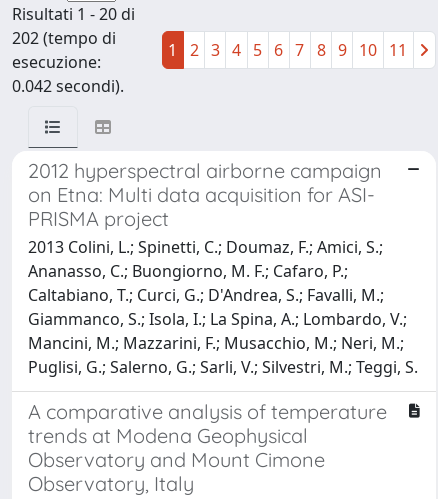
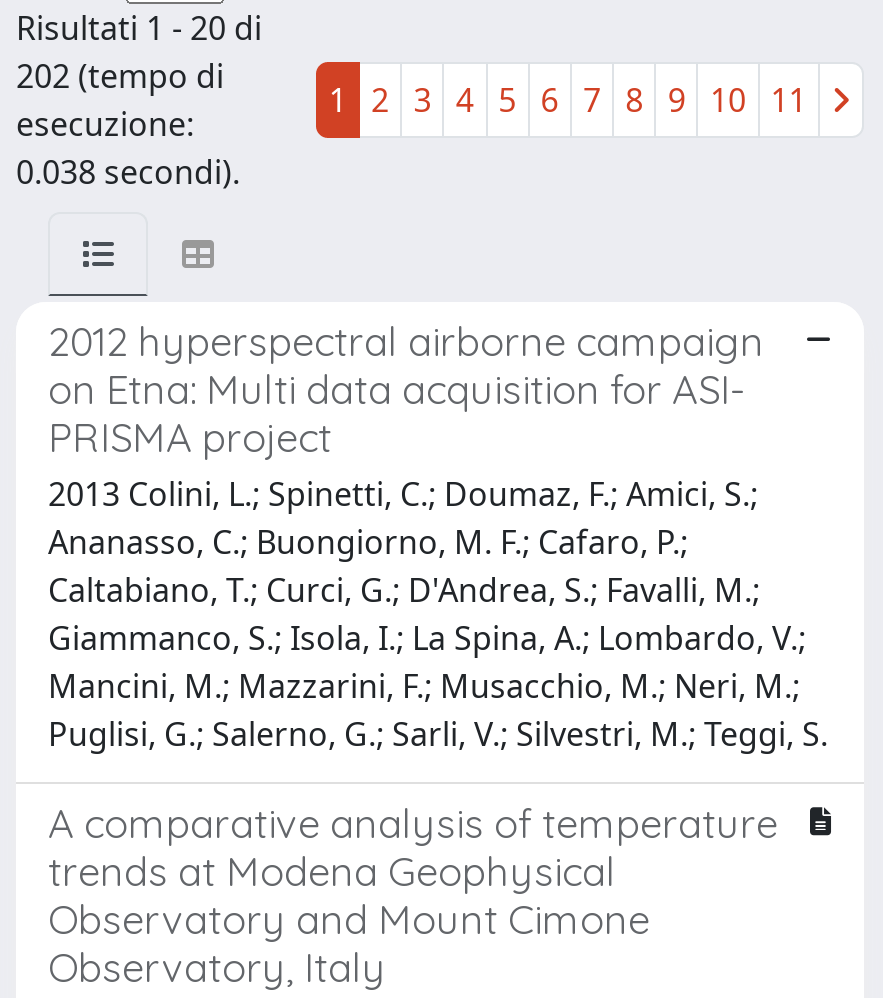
- 0.042 secondi).
+ 0.038 secondi).
